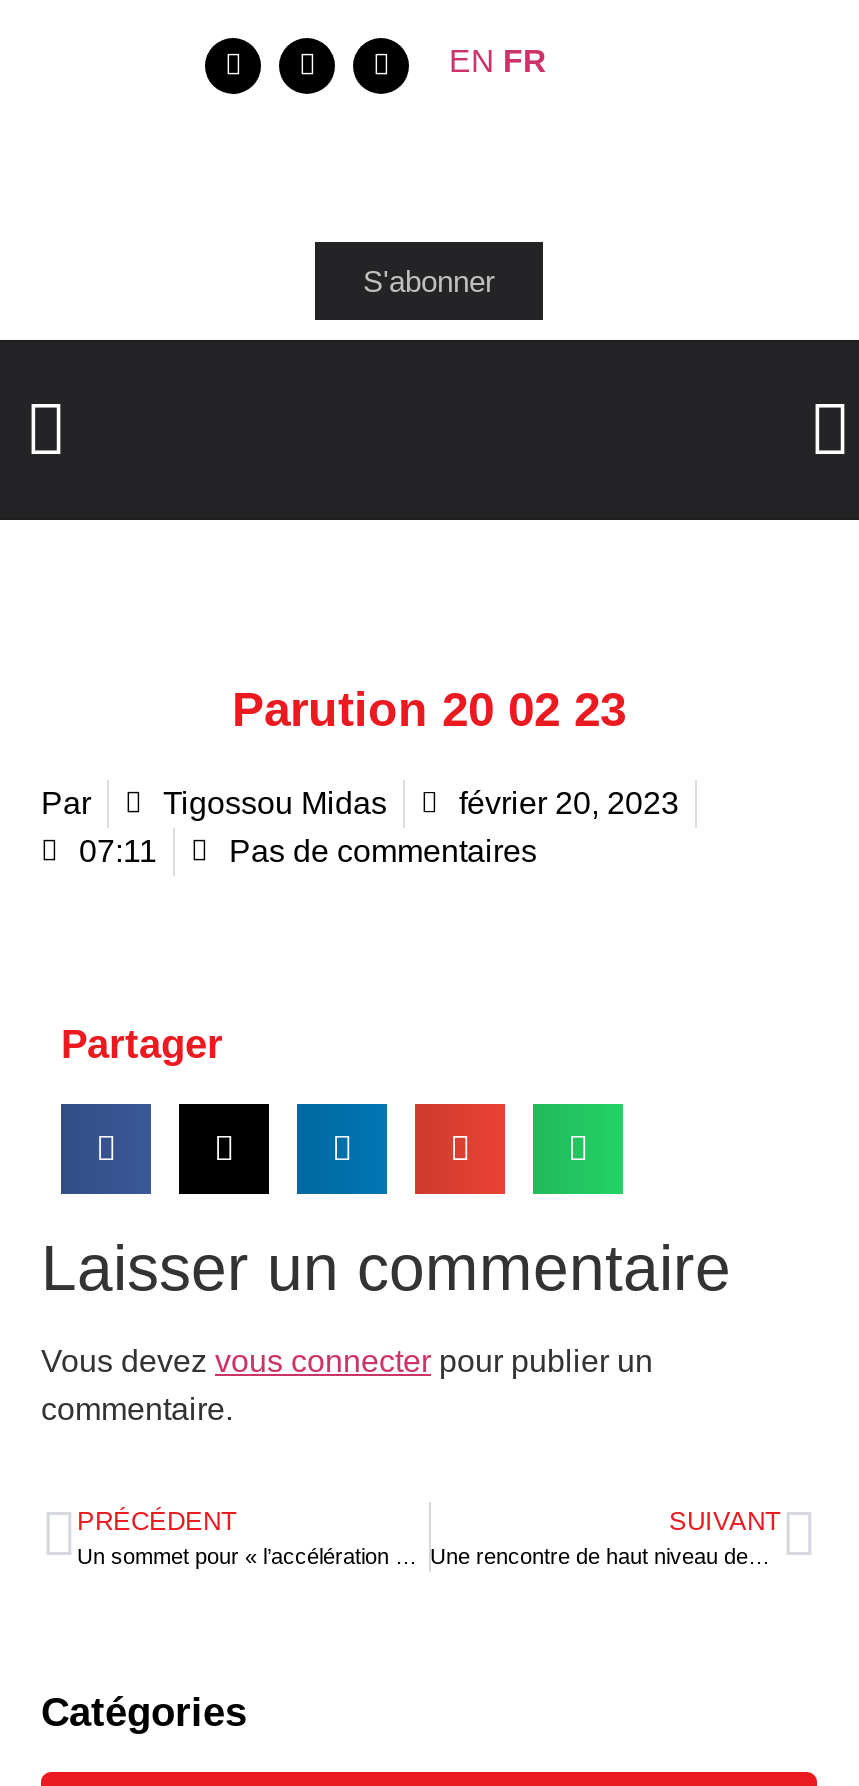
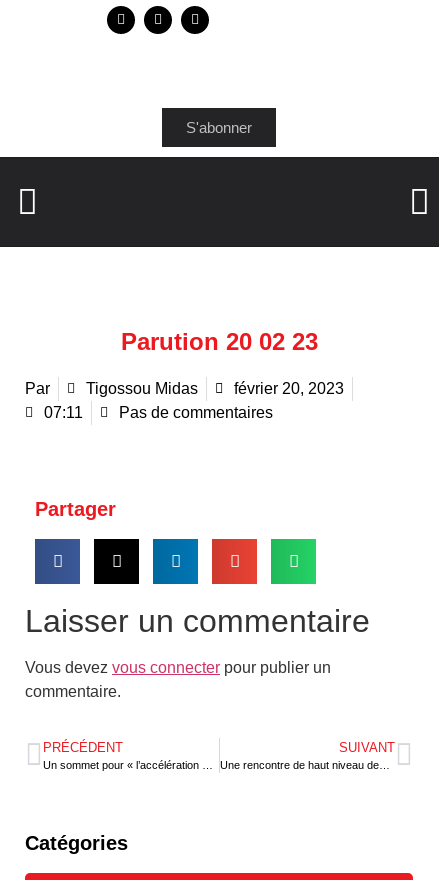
- EN FR
